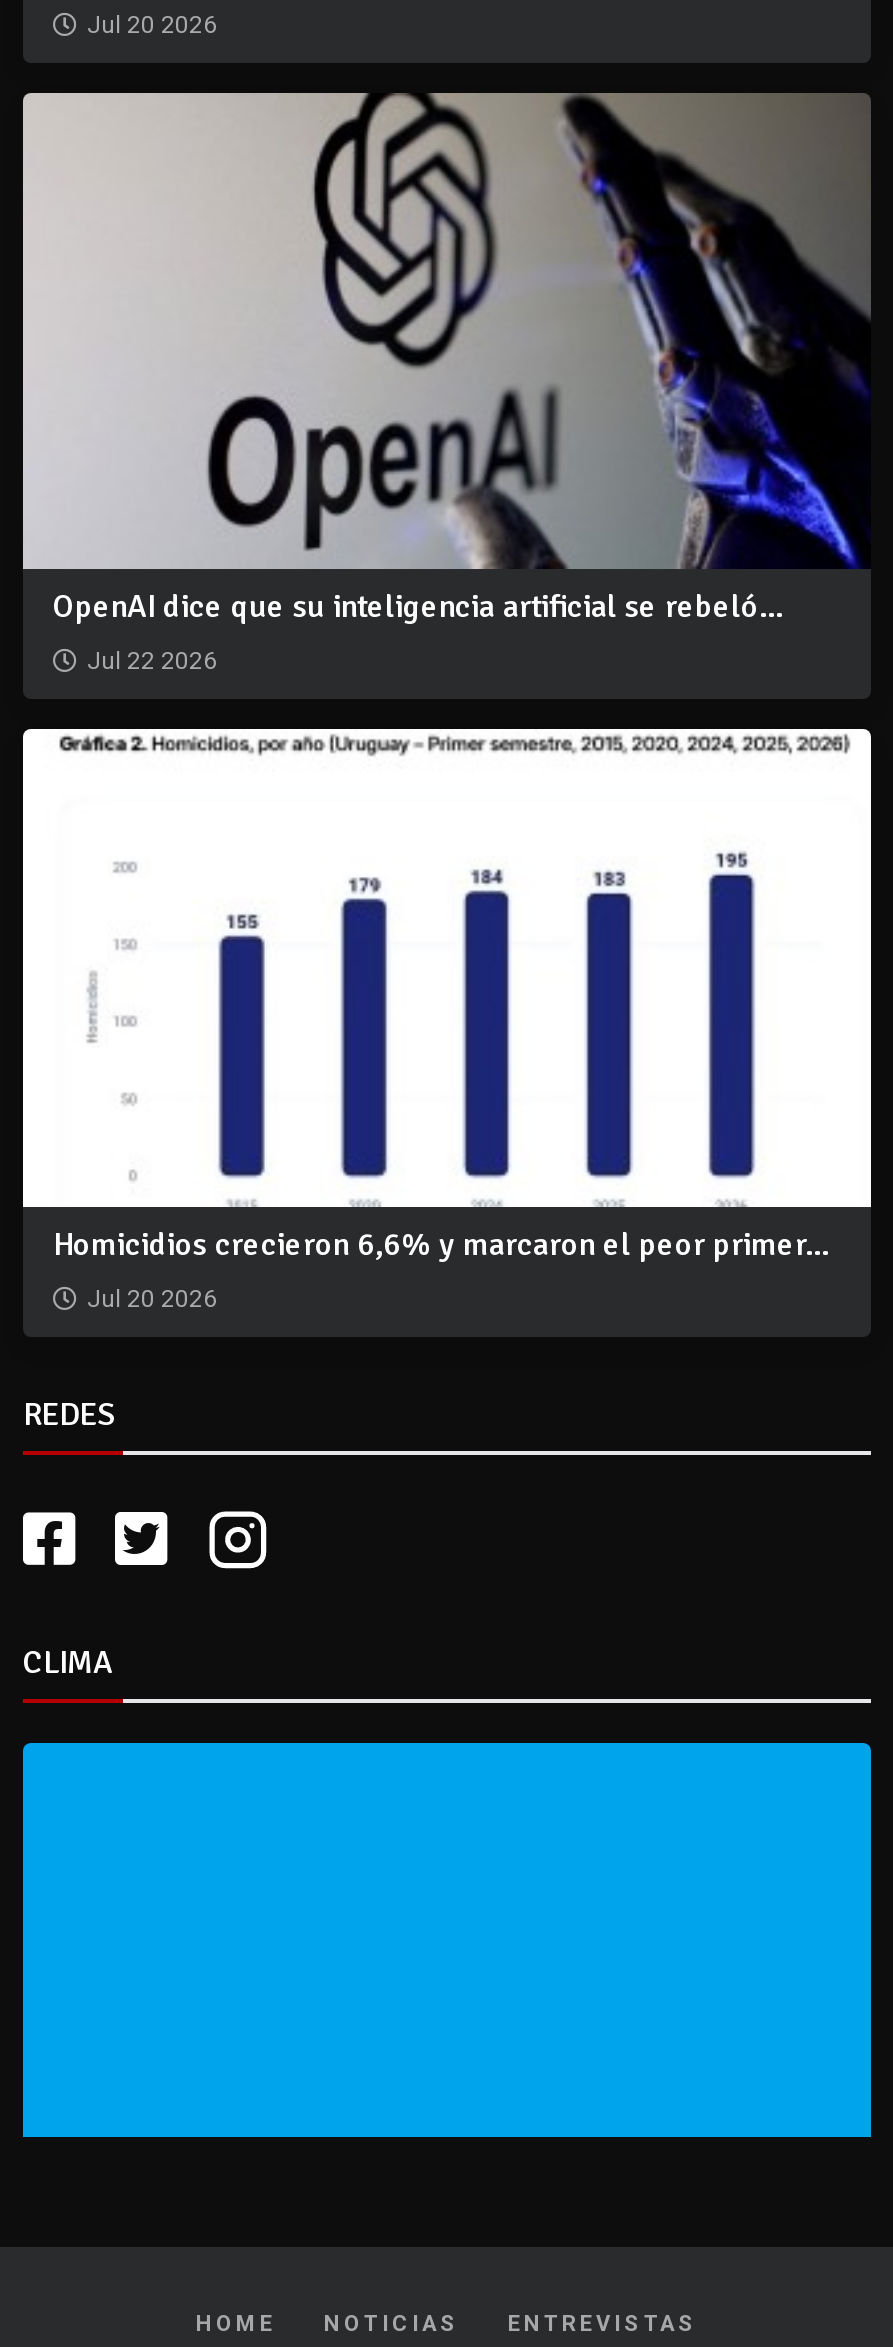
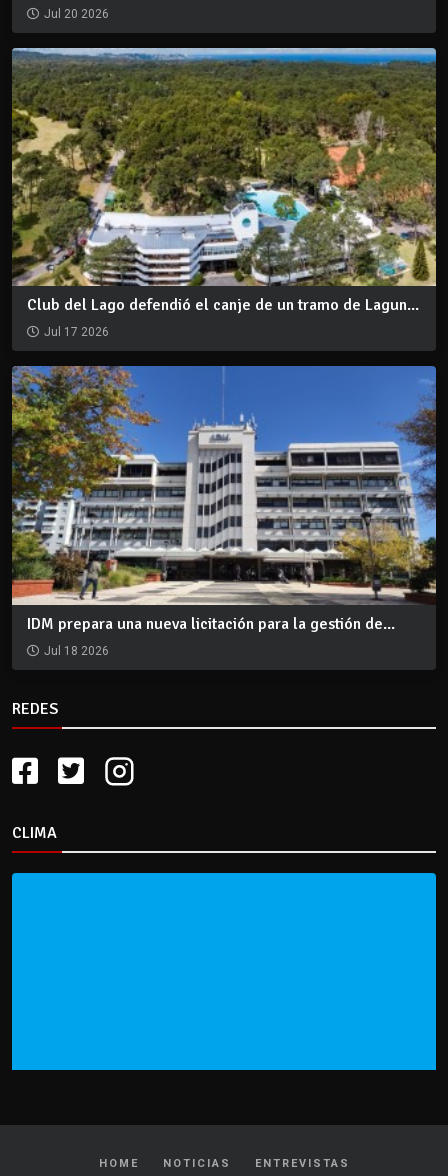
- [image]
- OpenAI dice que su inteligencia artificial se rebeló...
+ [image]
+ Club del Lago defendió el canje de un tramo de Lagun...

- Jul 22 2026
+ Jul 17 2026

- [image]
- Homicidios crecieron 6,6% y marcaron el peor primer...
+ [image]
+ IDM prepara una nueva licitación para la gestión de...

- Jul 20 2026
+ Jul 18 2026
